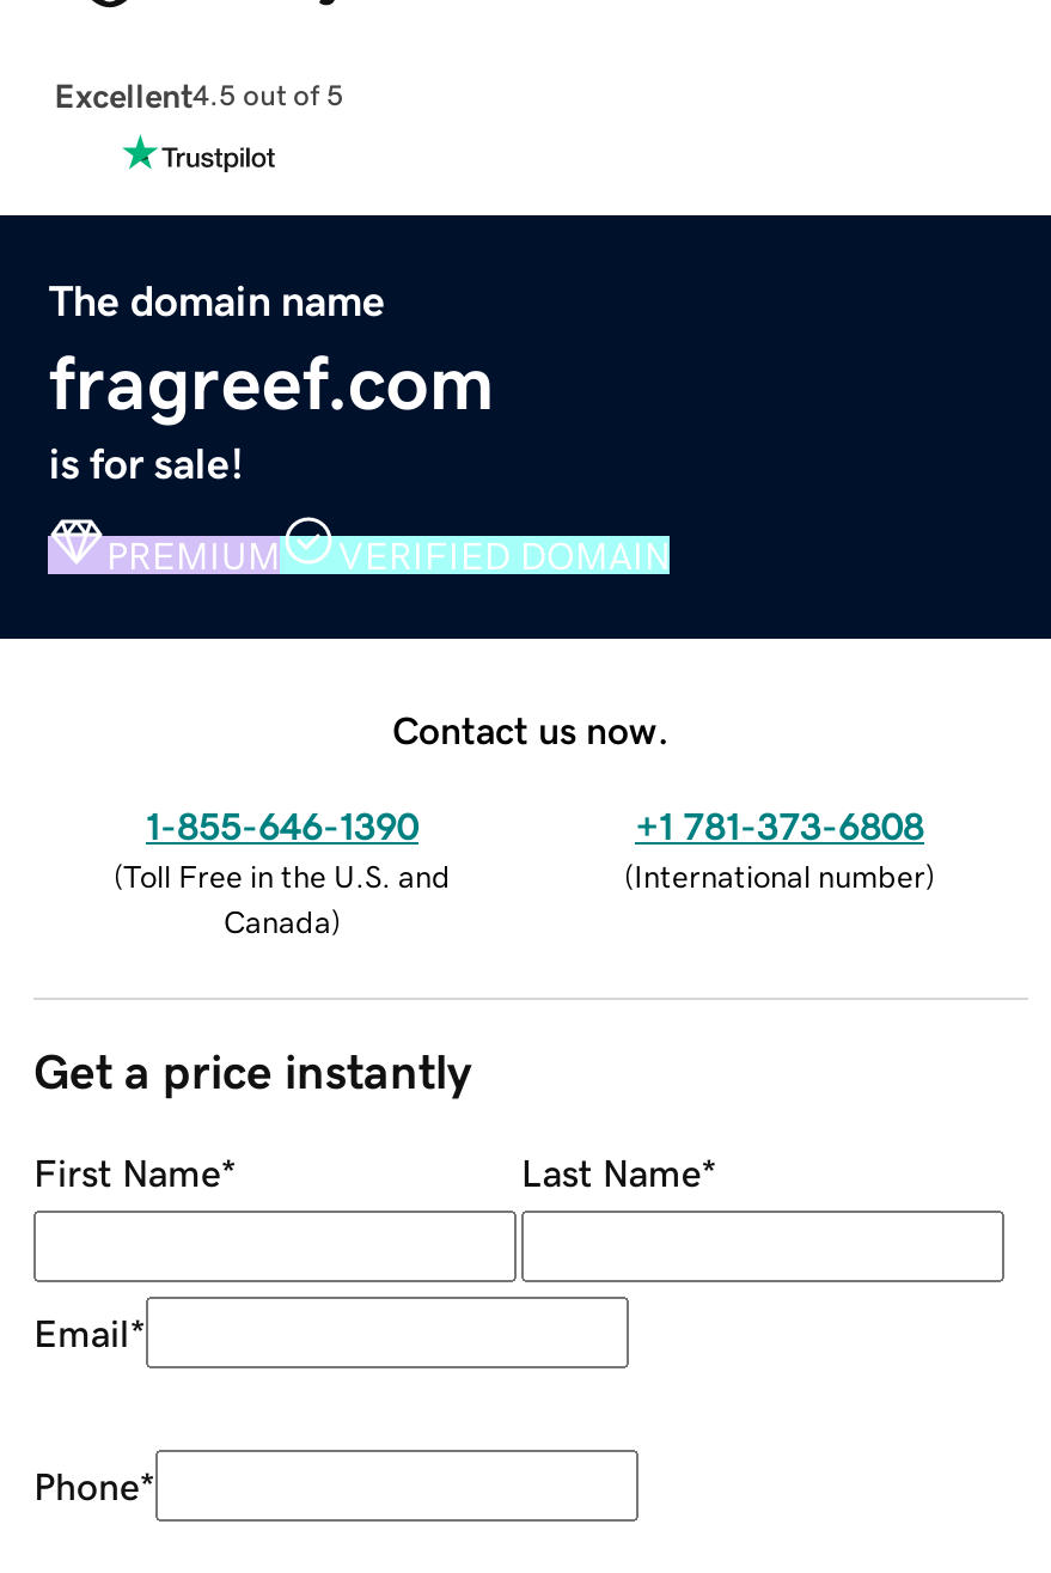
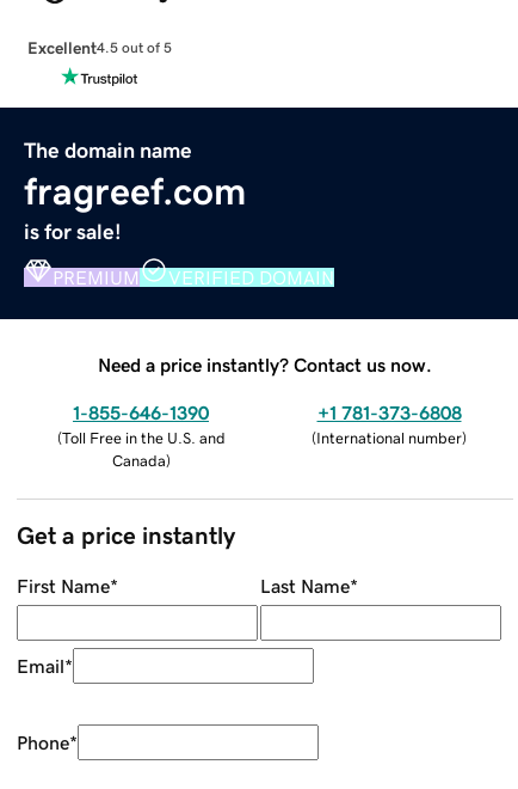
- Contact us now.
+ Need a price instantly? Contact us now.
